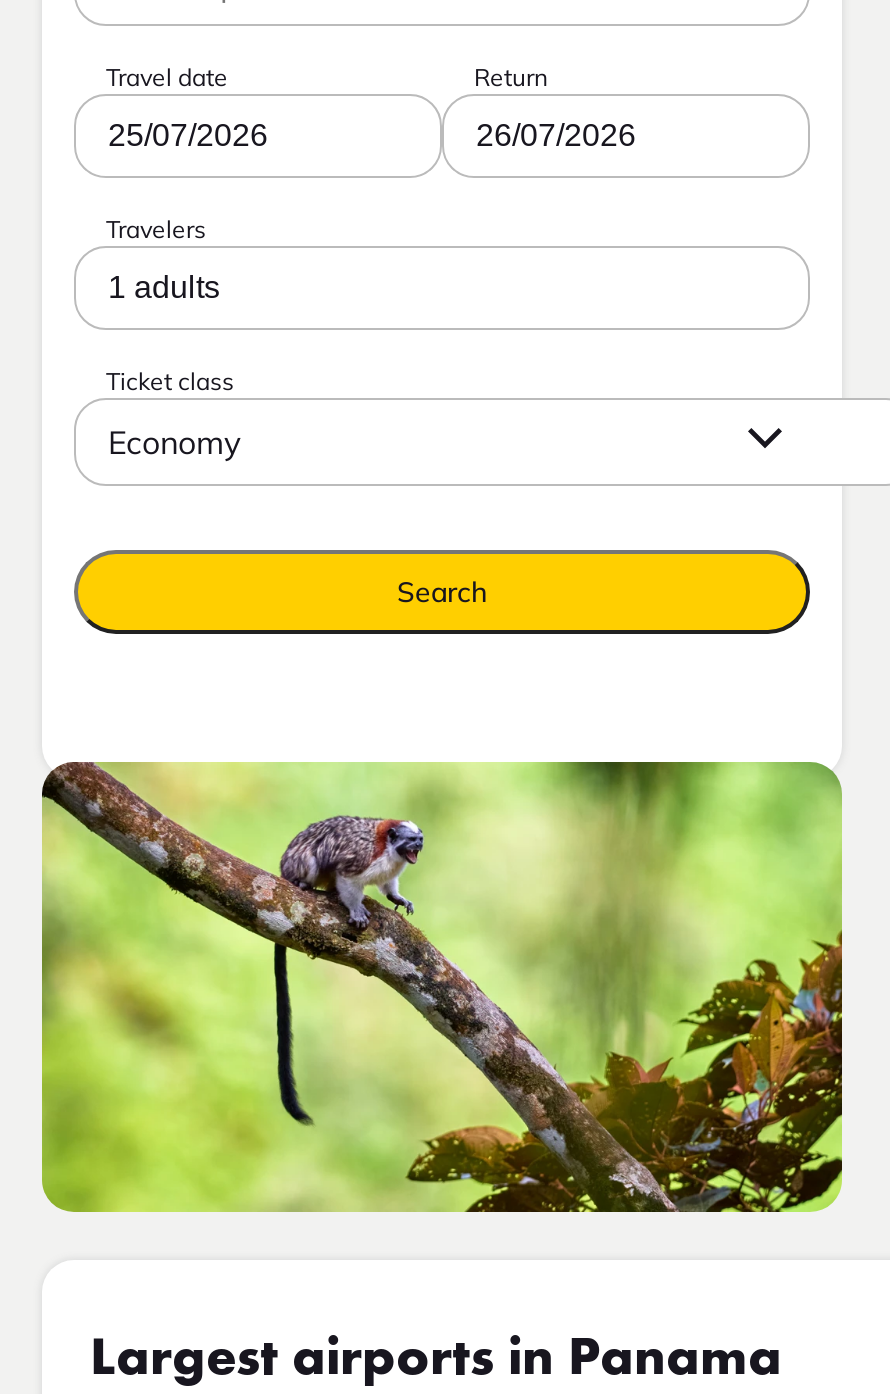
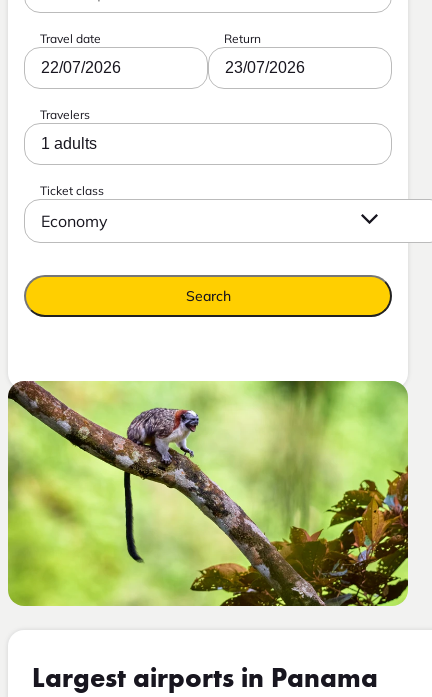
- 25/07/2026
+ 22/07/2026

- 26/07/2026
+ 23/07/2026
